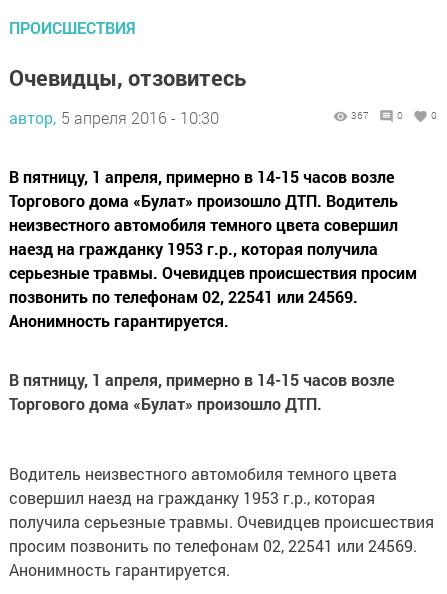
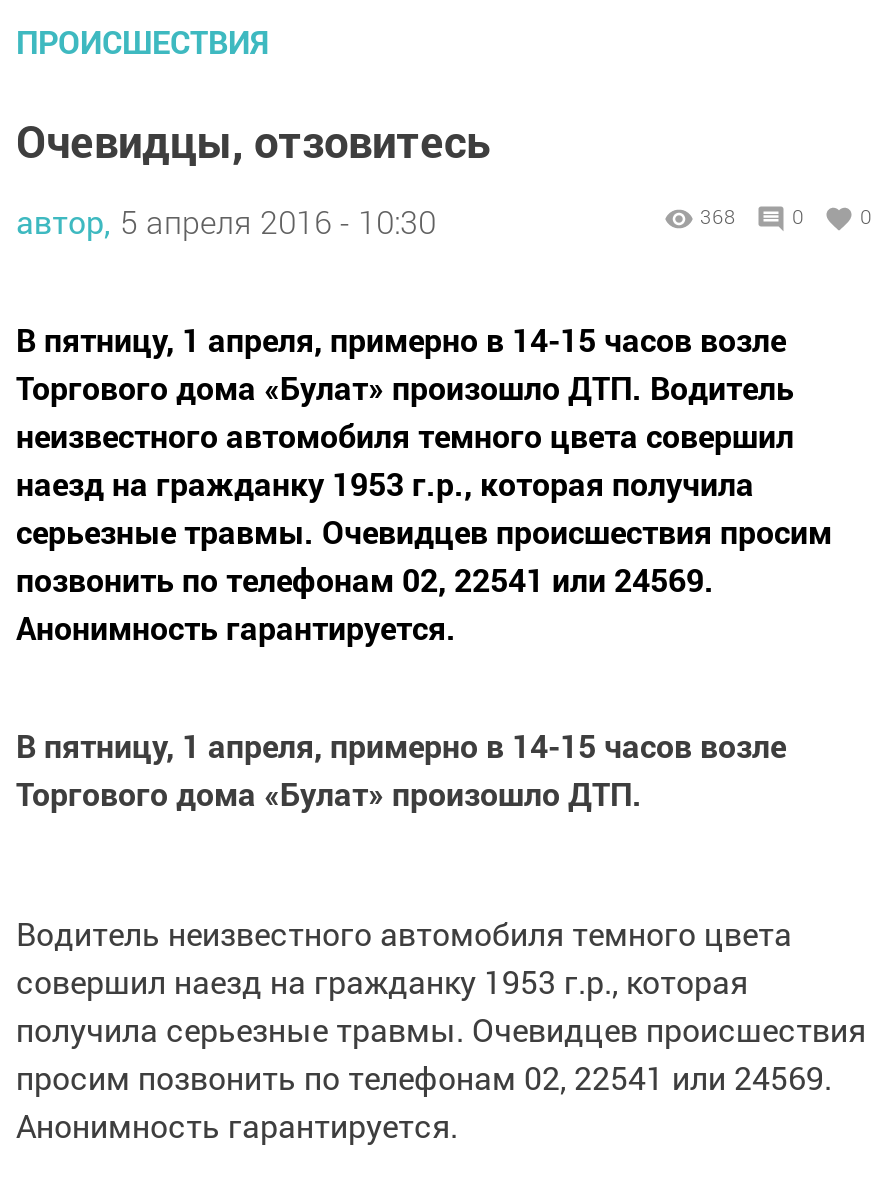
- 367
+ 368
